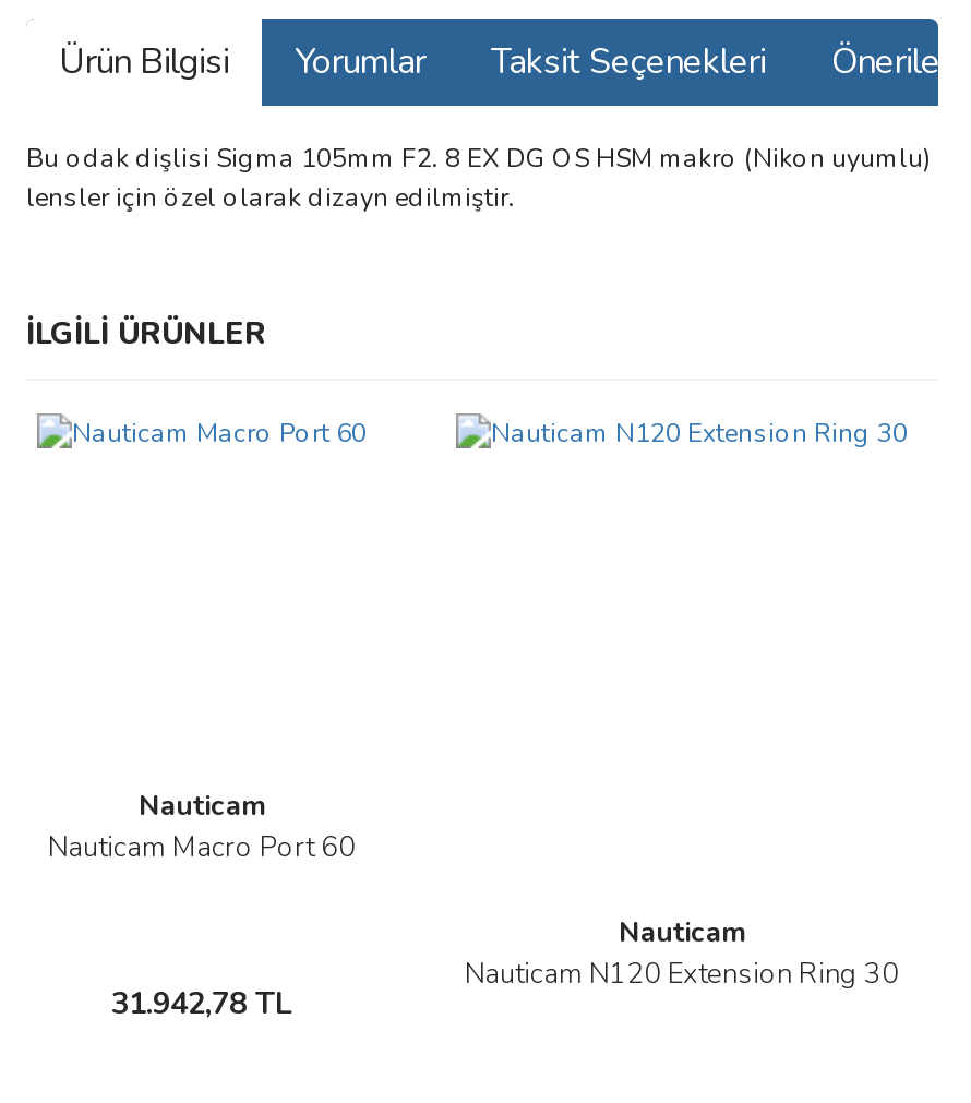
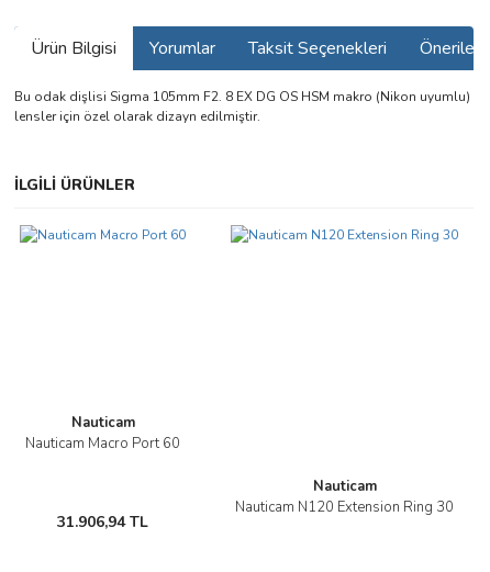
- 31.942,78 TL
+ 31.906,94 TL
